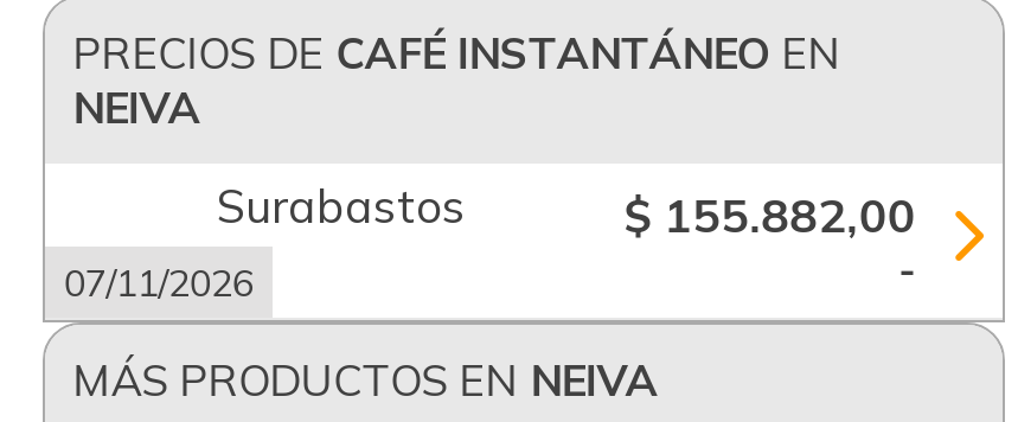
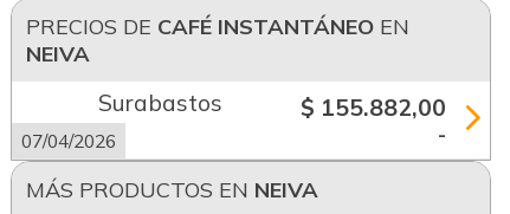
- 07/11/2026
+ 07/04/2026
